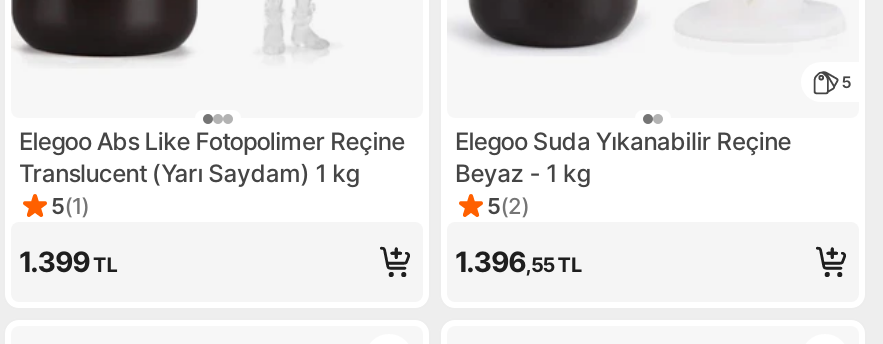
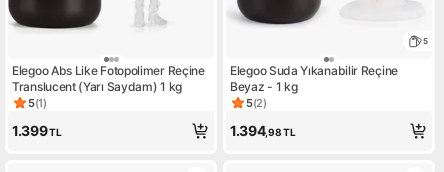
- 1.396,55 TL
+ 1.394,98 TL
